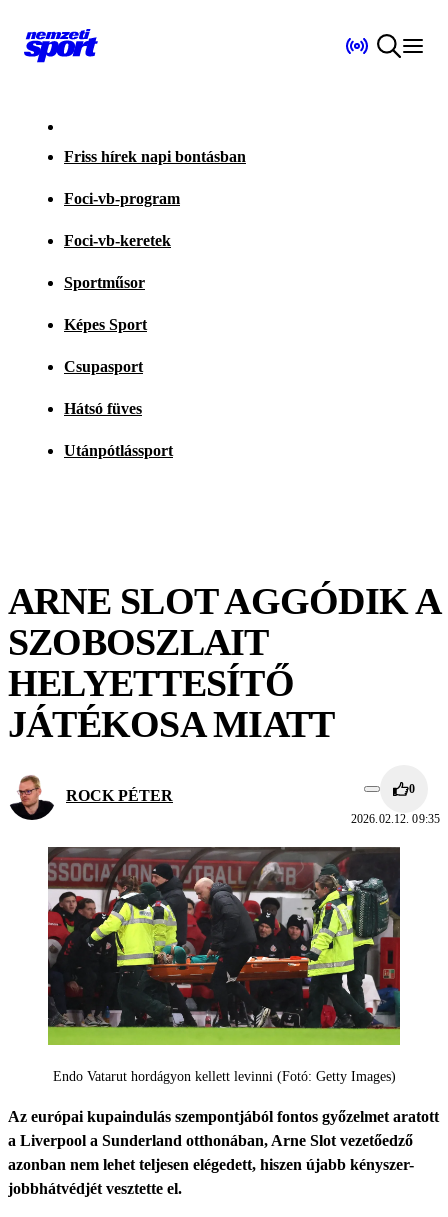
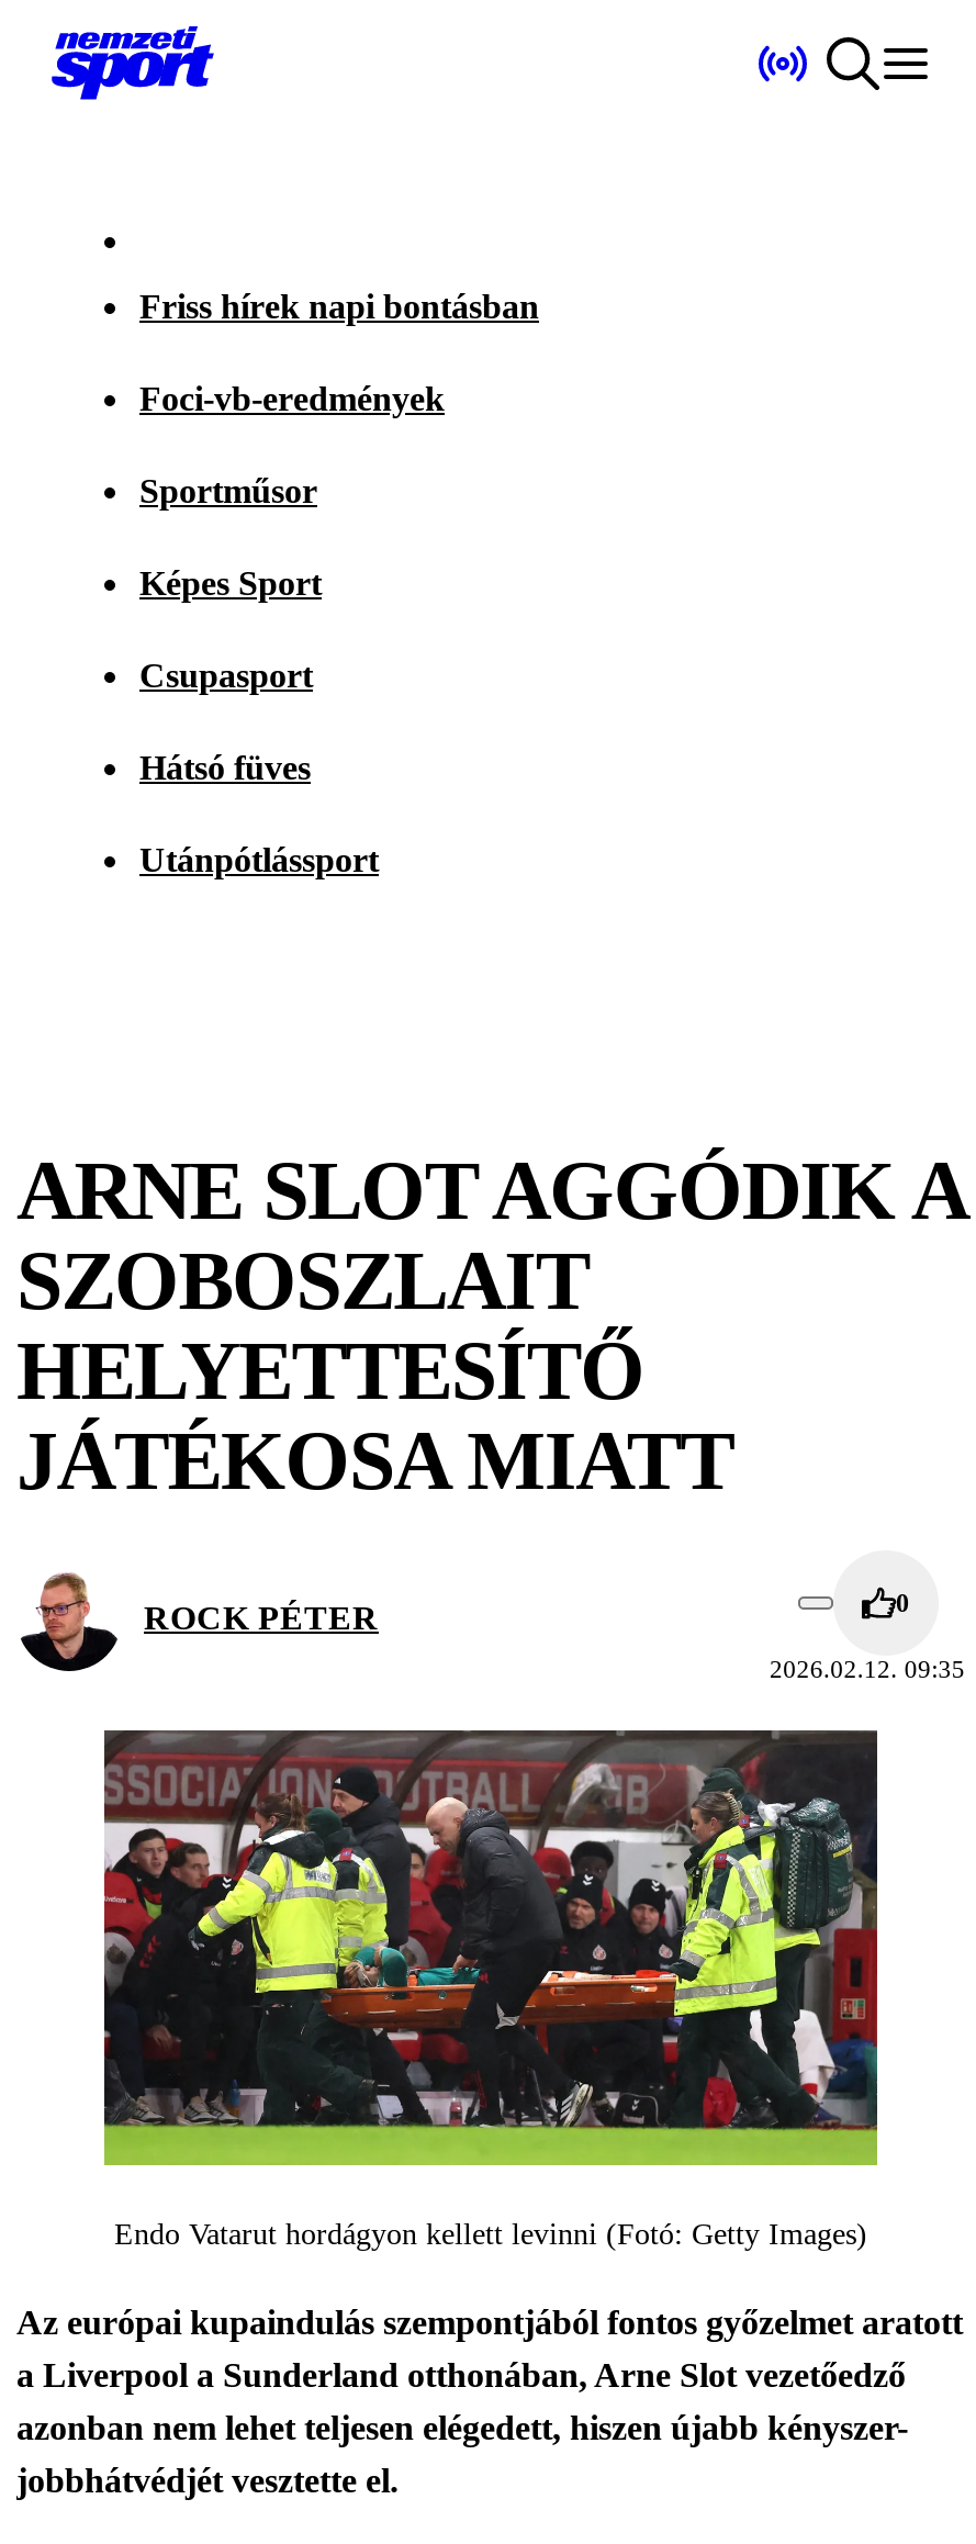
- Foci-vb-program
- Foci-vb-keretek
+ Foci-vb-eredmények
